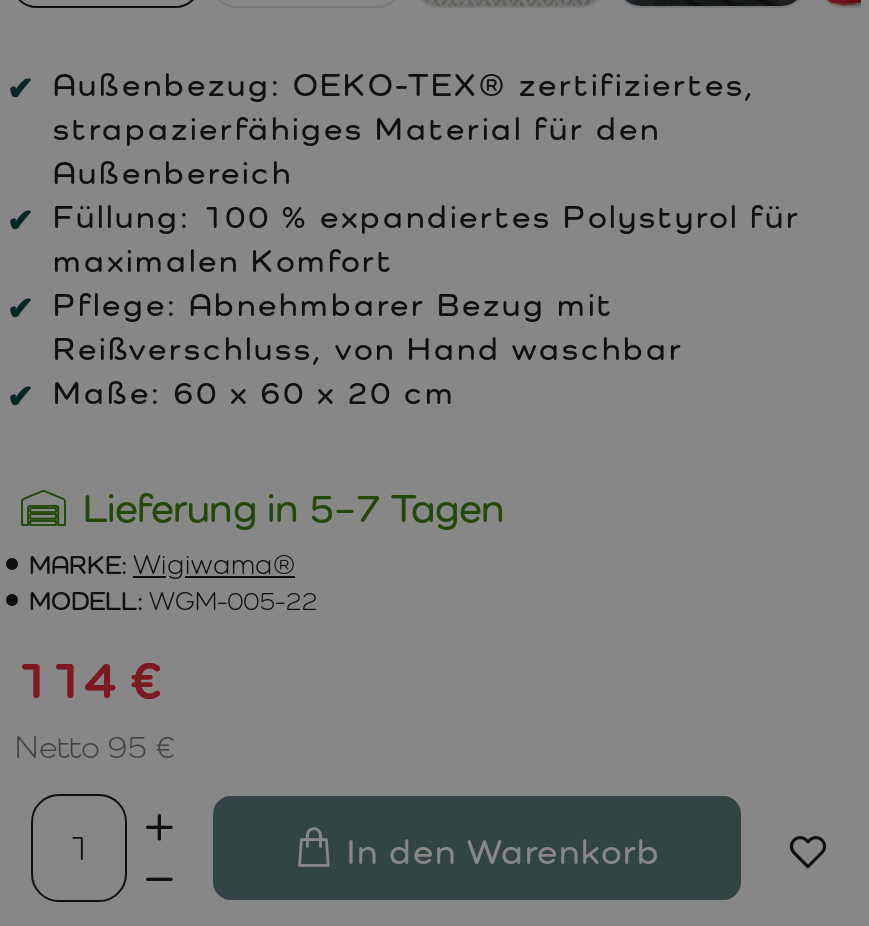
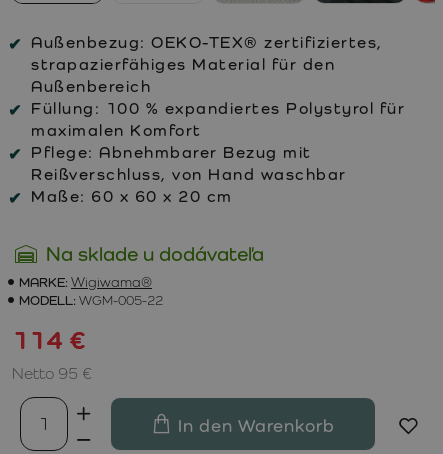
- Lieferung in 5–7 Tagen
+ Na sklade u dodávateľa
